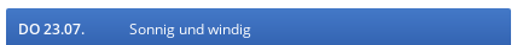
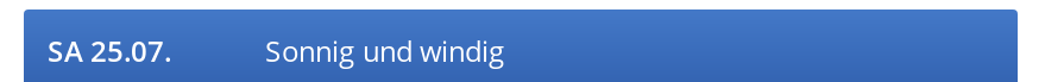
- DO 23.07.
+ SA 25.07.
